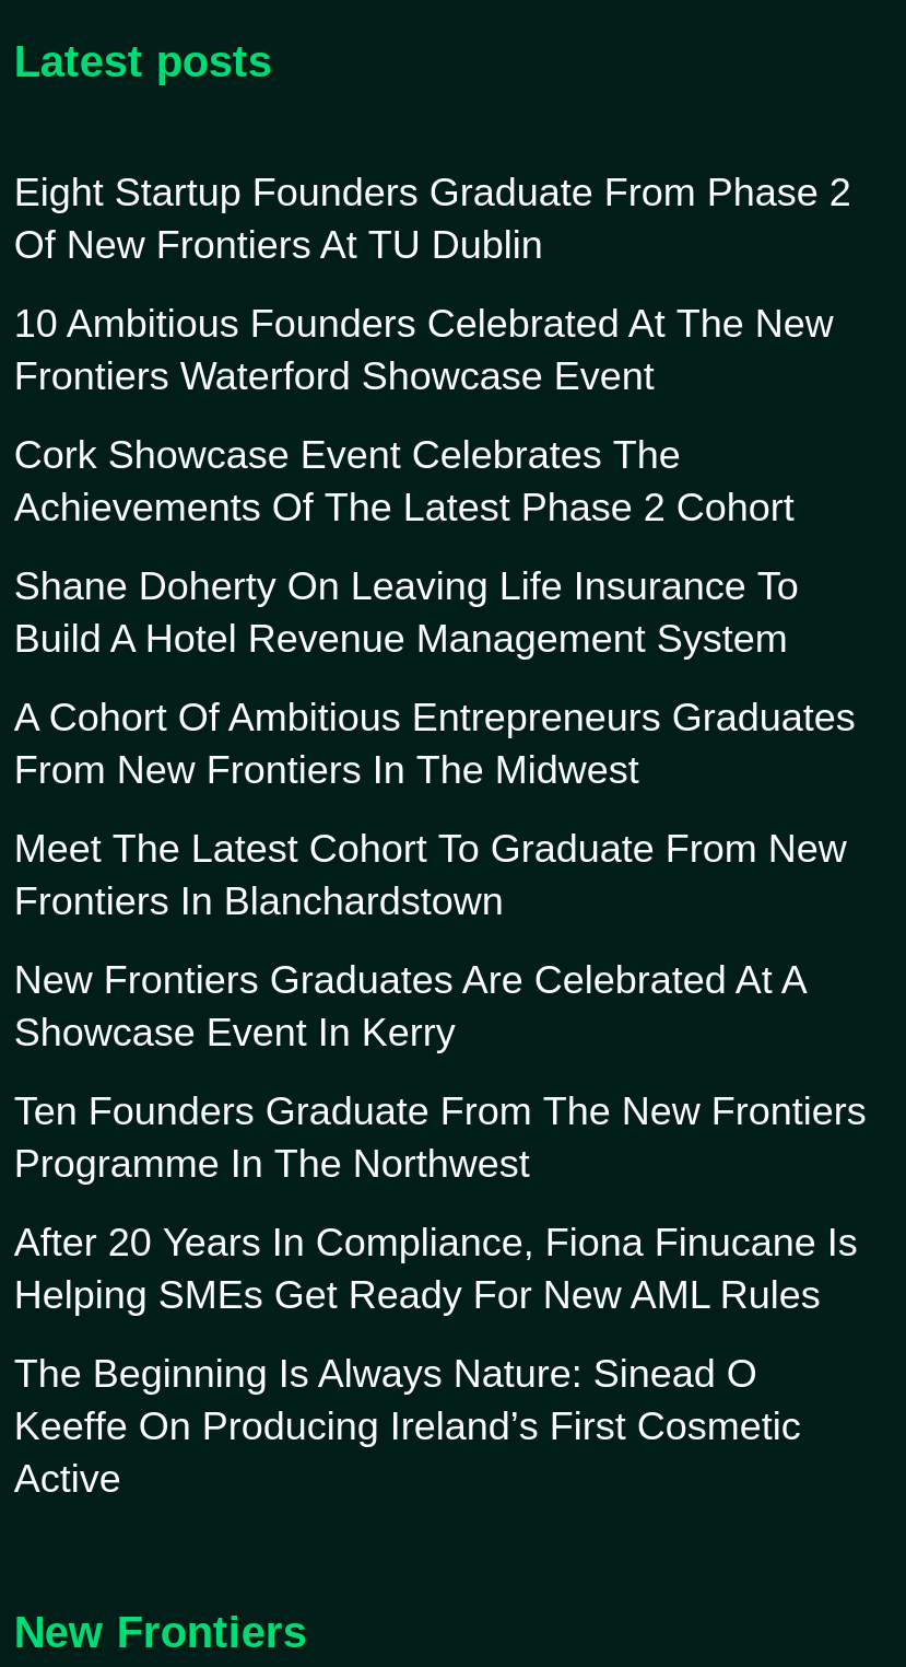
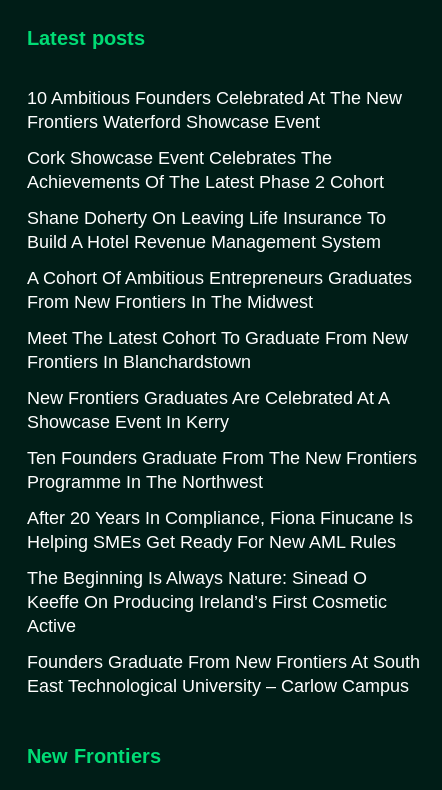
- Eight Startup Founders Graduate From Phase 2
- Of New Frontiers At TU Dublin

moved up: 10 Ambitious Founders Celebrated At The New | Frontiers Waterford Showcase Event | Cork Showcase Event Celebrates The | ... | Keeffe On Producing Ireland’s First Cosmetic | Active

+ Founders Graduate From New Frontiers At South
+ East Technological University – Carlow Campus
